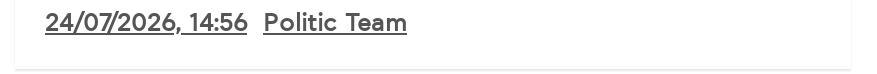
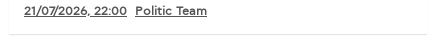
- 24/07/2026, 14:56 Politic Team
+ 21/07/2026, 22:00 Politic Team
